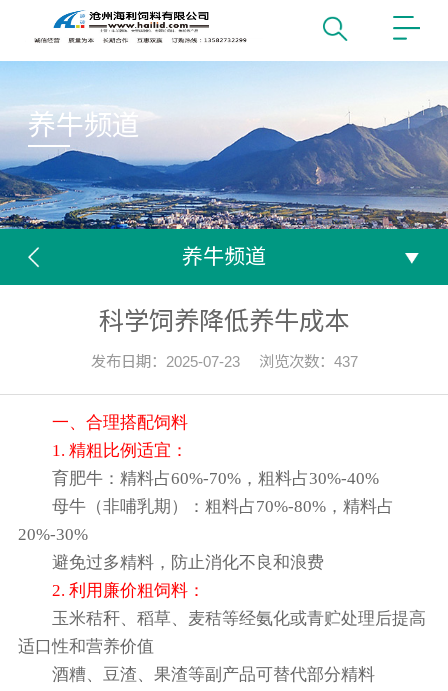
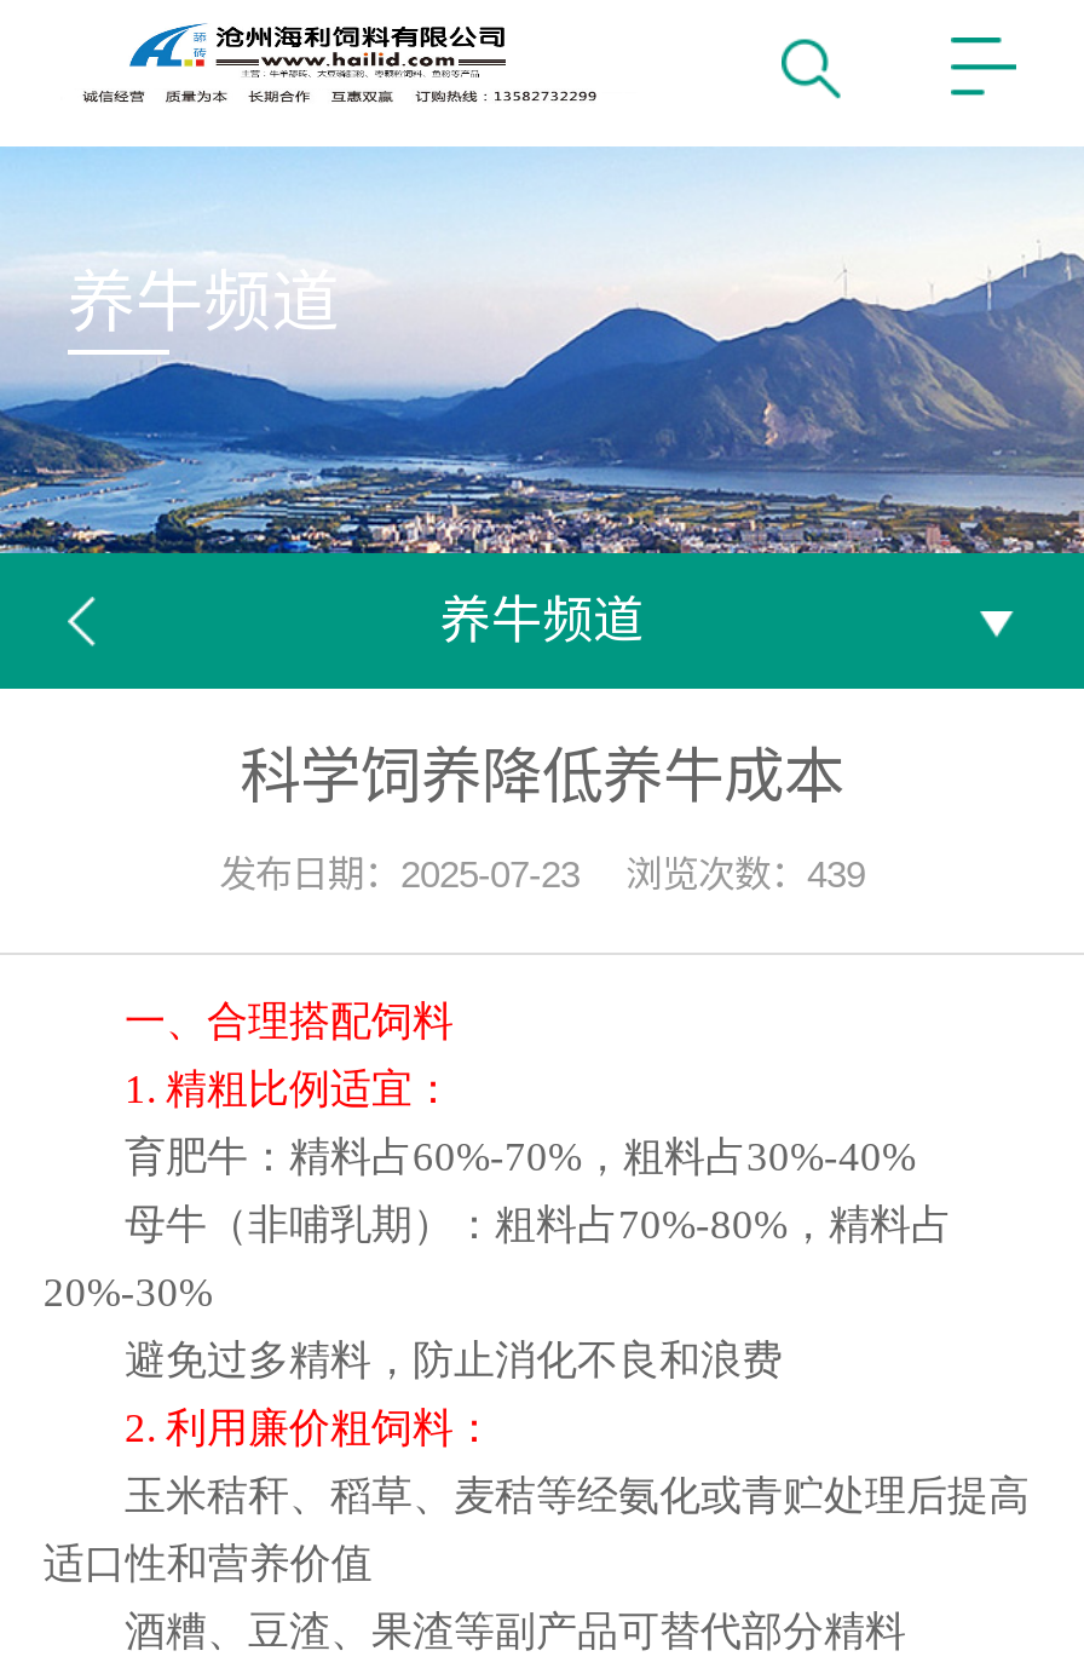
- 发布日期：2025-07-23 浏览次数：437
+ 发布日期：2025-07-23 浏览次数：439
